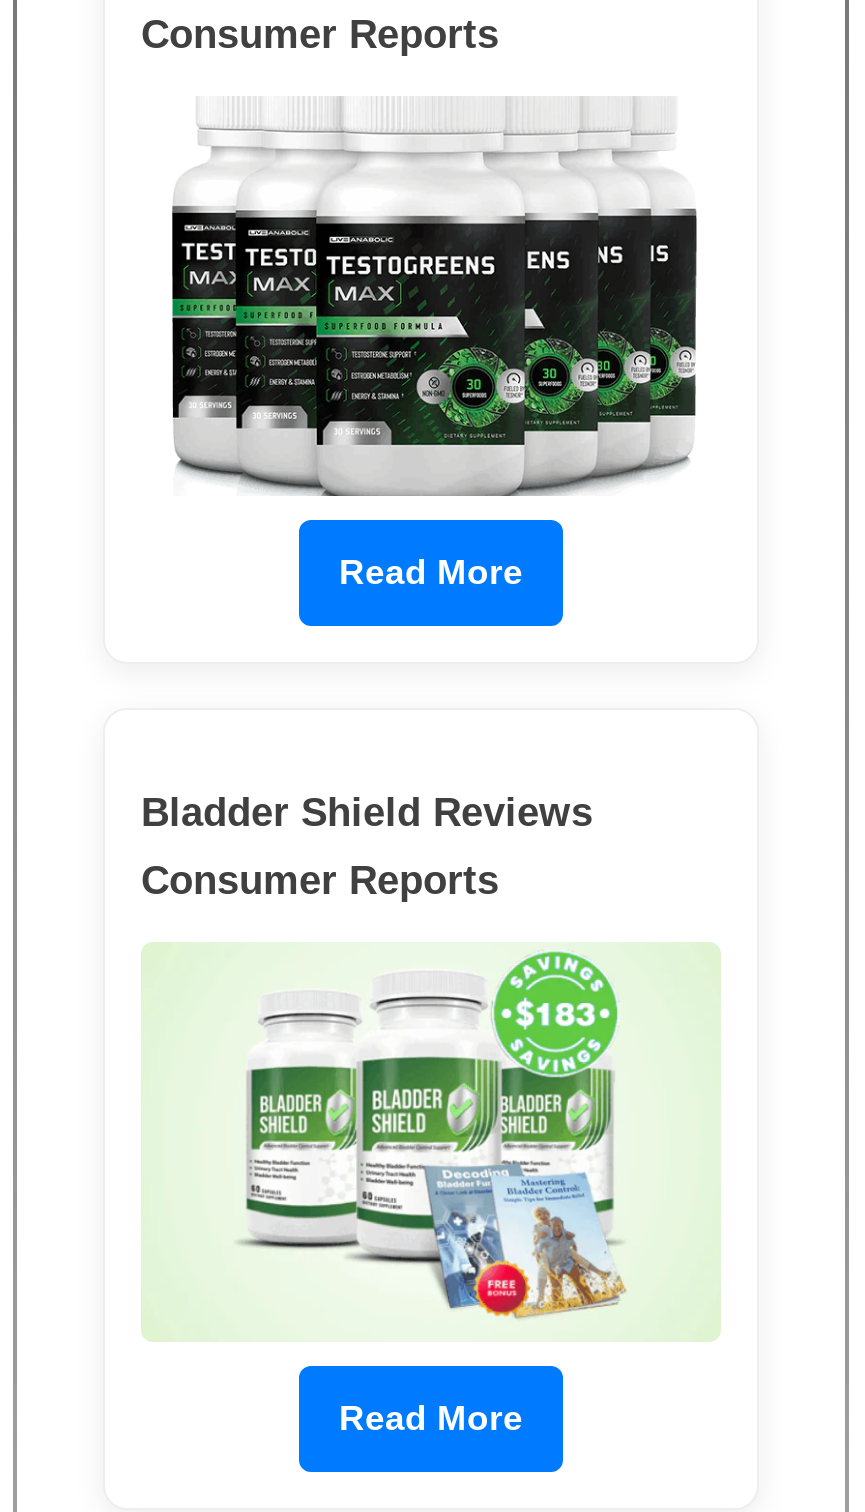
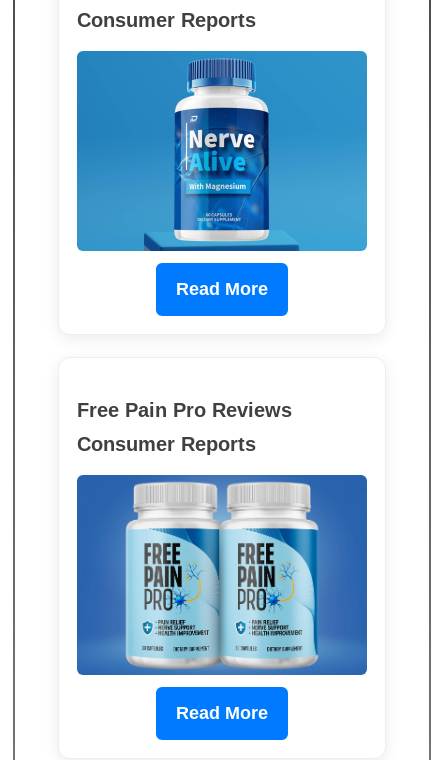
- [image]
+ [image]

- Bladder Shield Reviews
+ Free Pain Pro Reviews

- [image]
+ [image]
